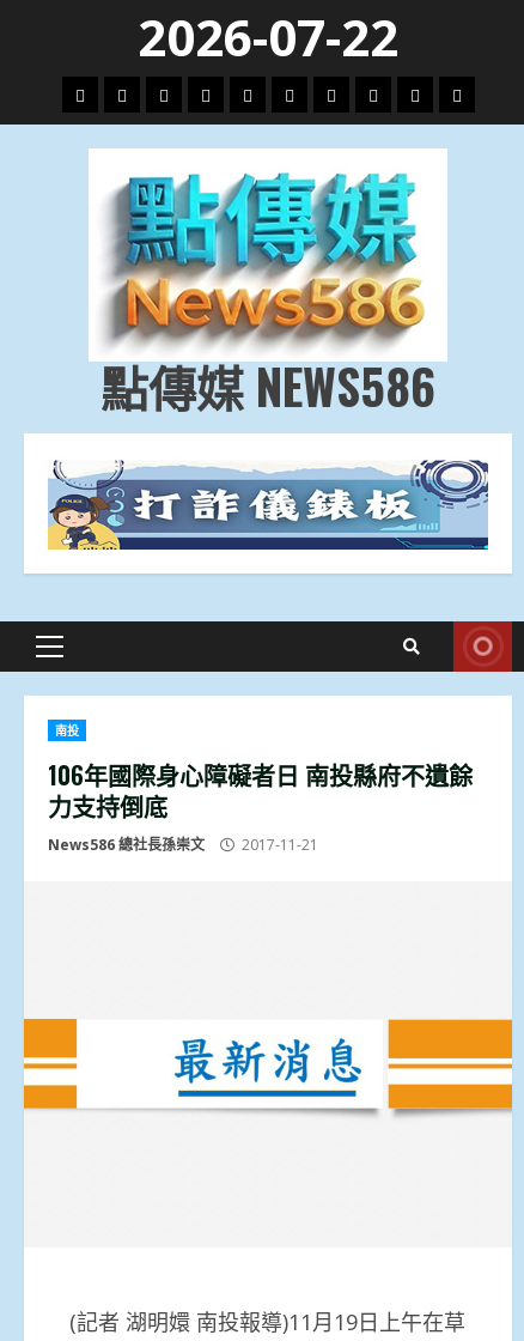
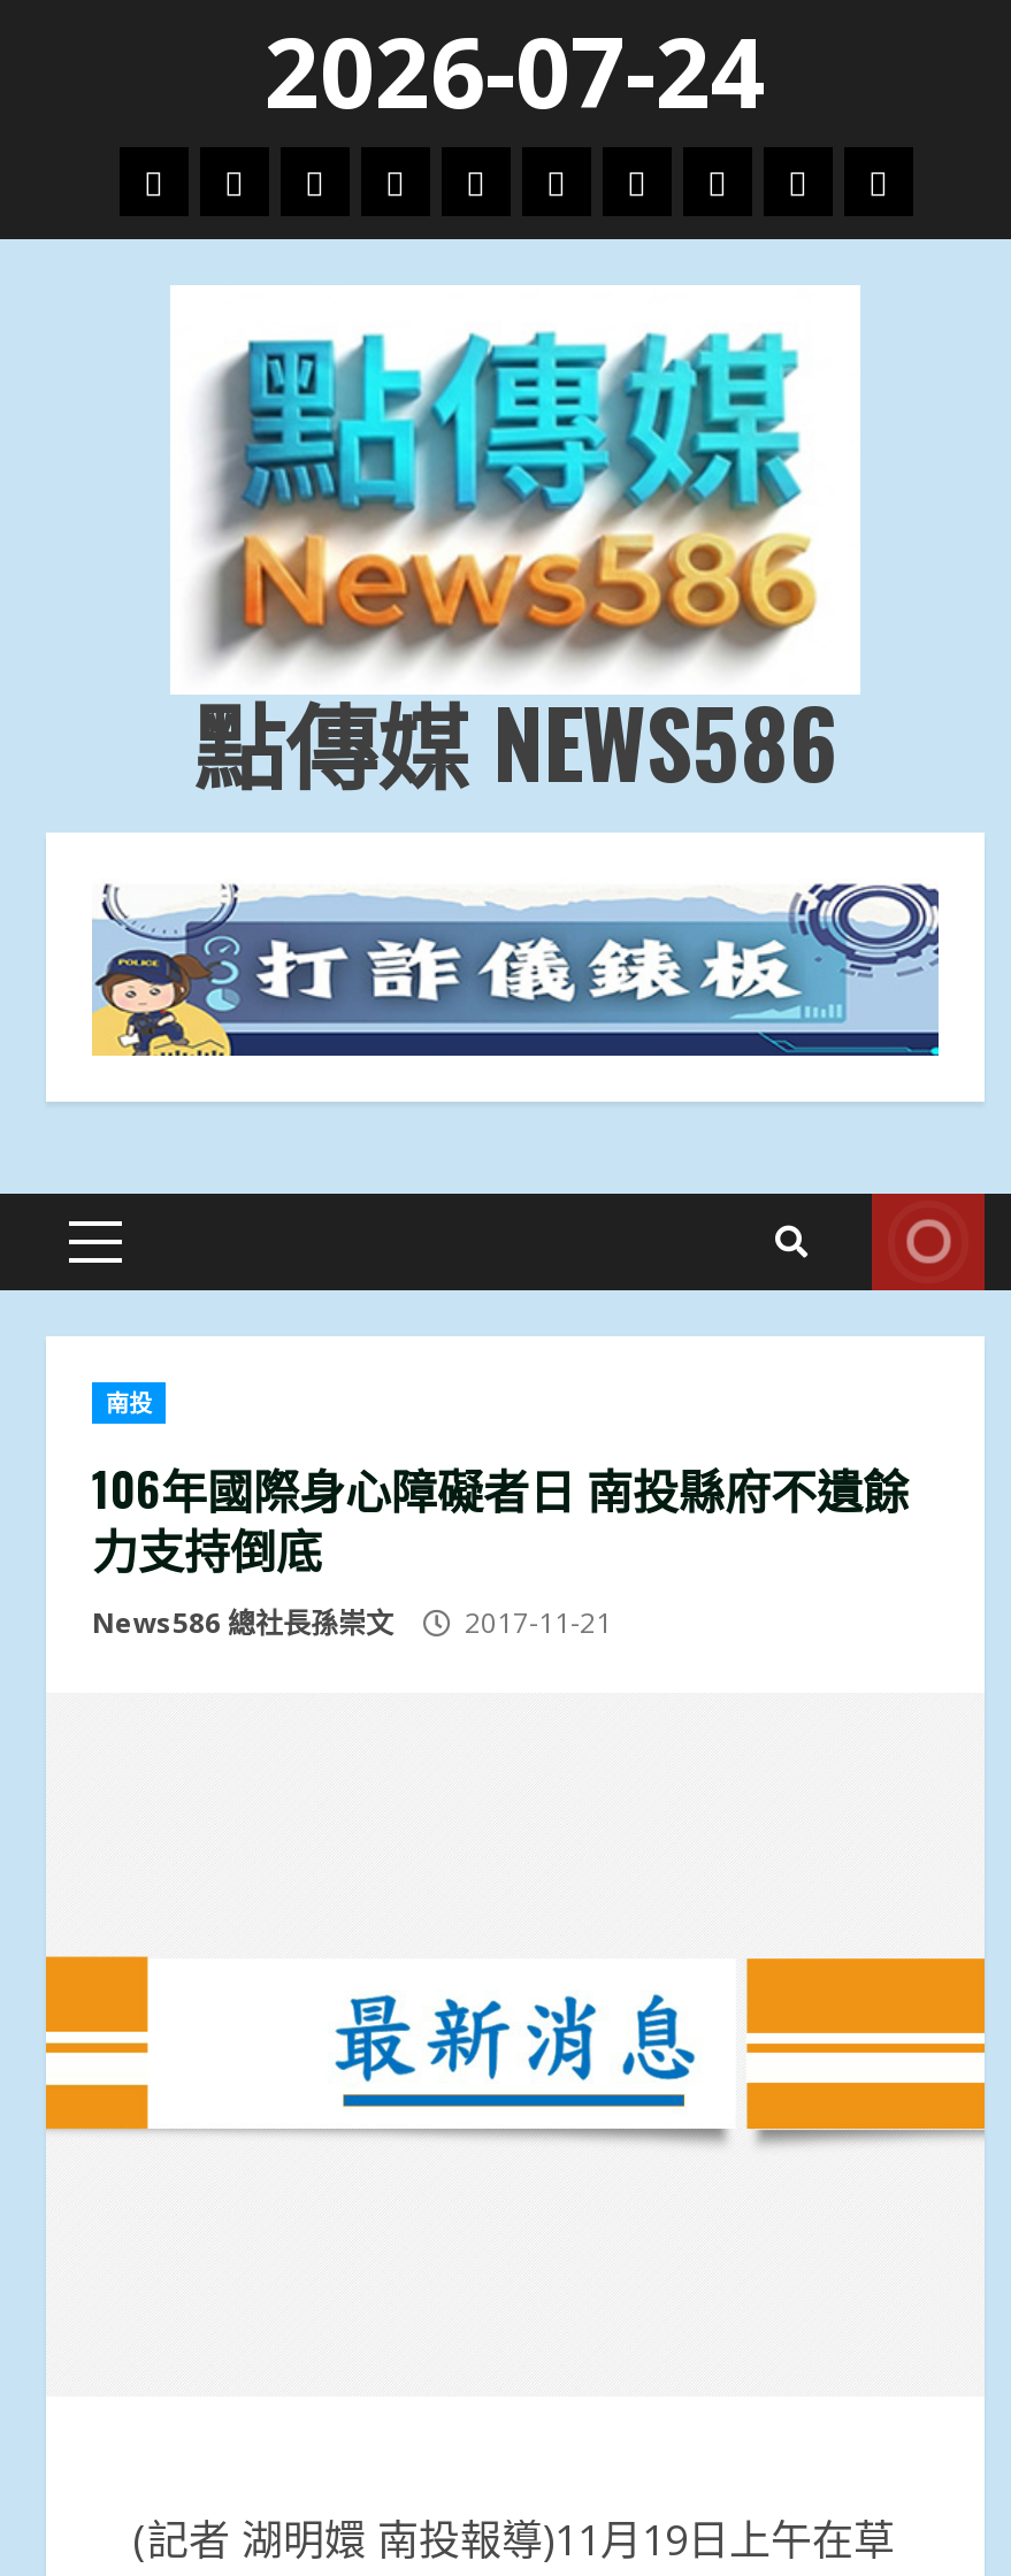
- 2026-07-22
+ 2026-07-24
